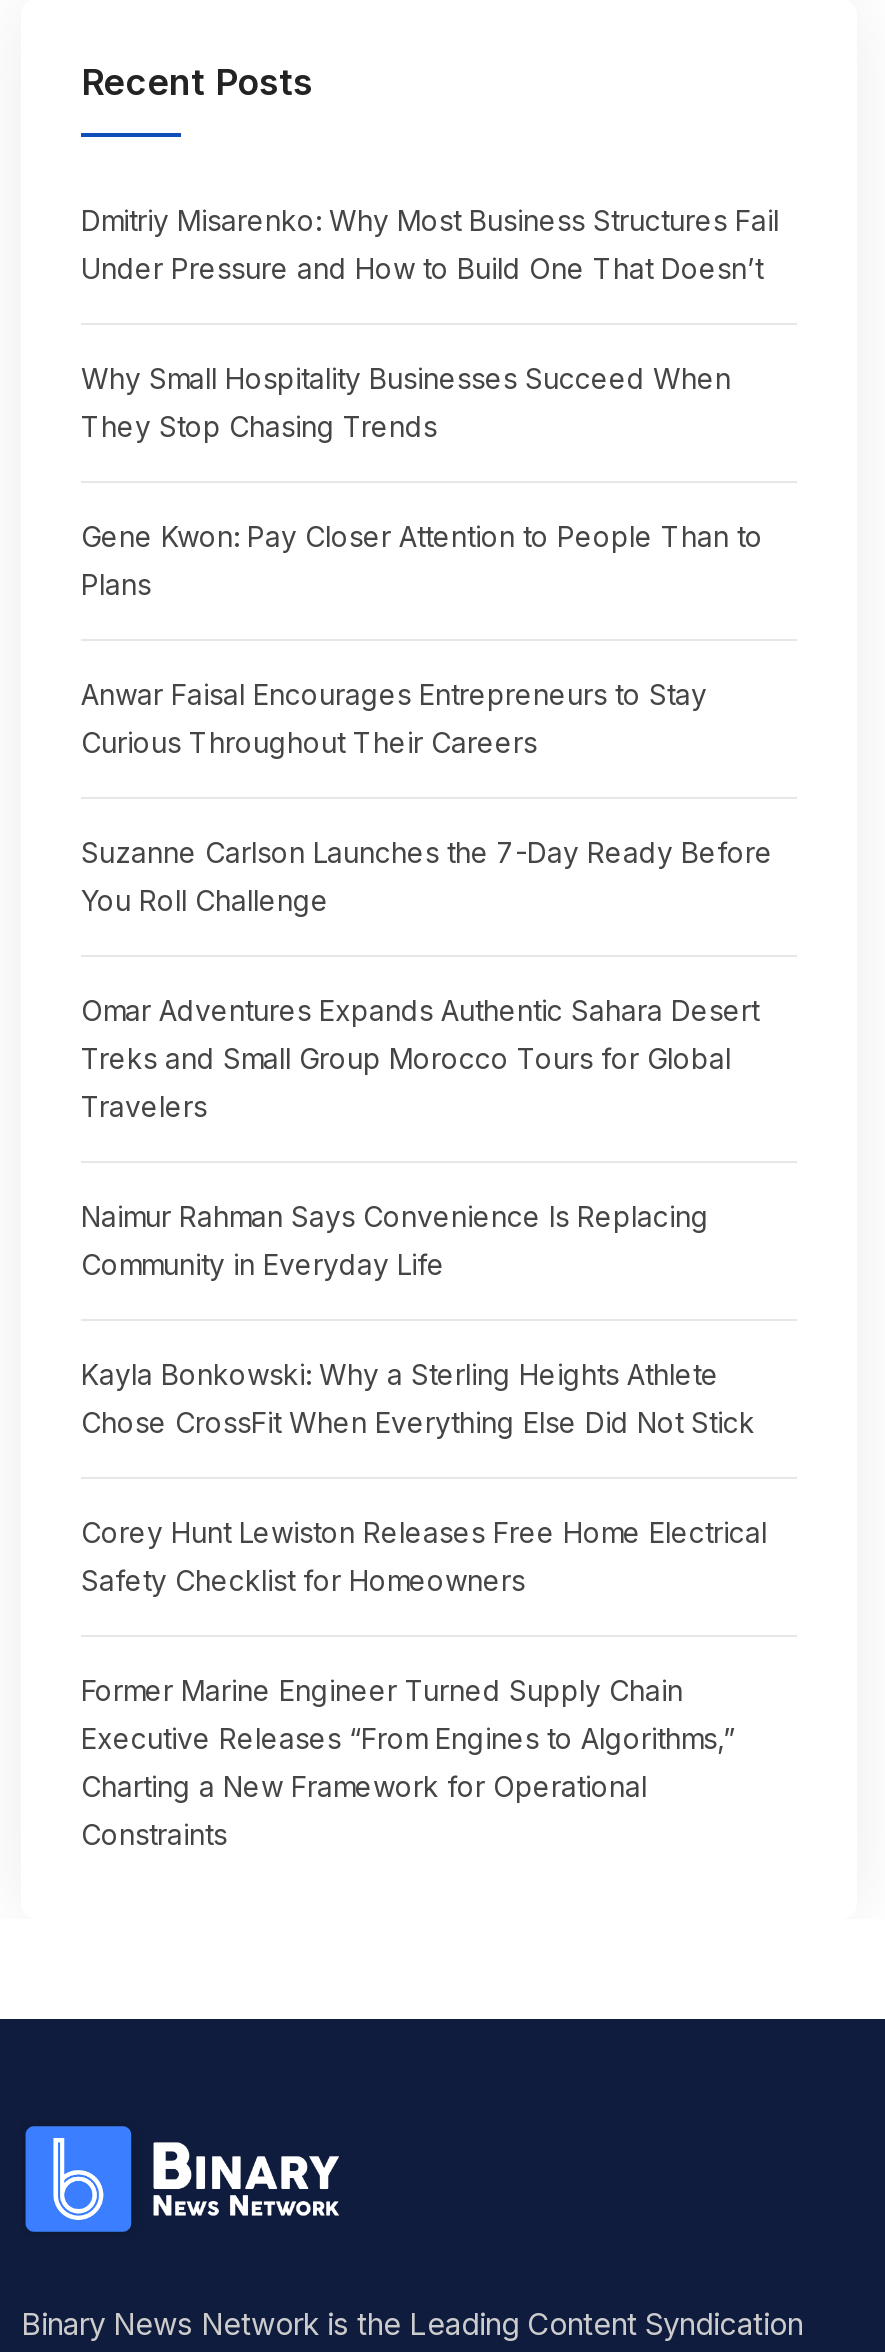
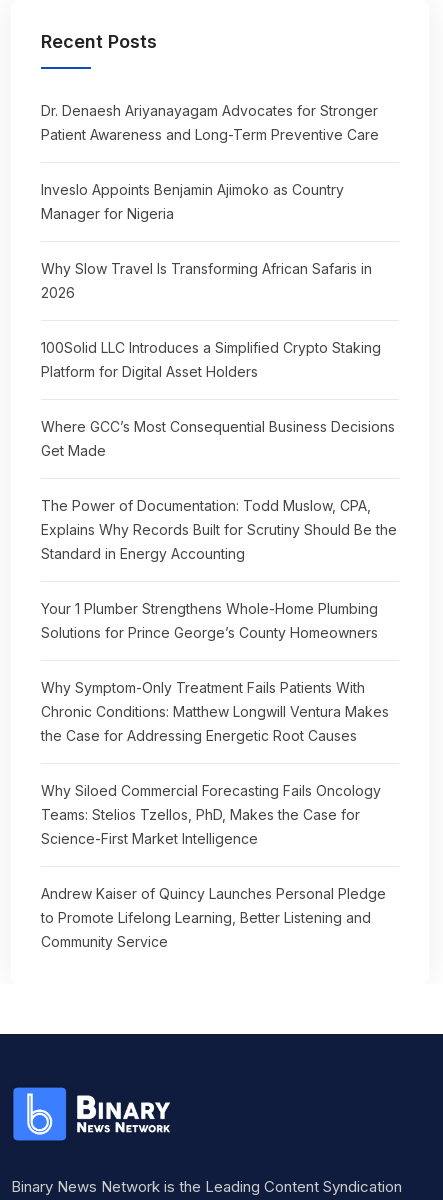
- Dmitriy Misarenko: Why Most Business Structures Fail
- Under Pressure and How to Build One That Doesn’t
+ Dr. Denaesh Ariyanayagam Advocates for Stronger
+ Patient Awareness and Long-Term Preventive Care

- Why Small Hospitality Businesses Succeed When
- They Stop Chasing Trends
+ Inveslo Appoints Benjamin Ajimoko as Country
+ Manager for Nigeria

- Gene Kwon: Pay Closer Attention to People Than to
- Plans
+ Why Slow Travel Is Transforming African Safaris in
+ 2026

- Anwar Faisal Encourages Entrepreneurs to Stay
- Curious Throughout Their Careers
+ 100Solid LLC Introduces a Simplified Crypto Staking
+ Platform for Digital Asset Holders

- Suzanne Carlson Launches the 7-Day Ready Before
- You Roll Challenge
+ Where GCC’s Most Consequential Business Decisions
+ Get Made

- Omar Adventures Expands Authentic Sahara Desert
- Treks and Small Group Morocco Tours for Global
- Travelers
+ The Power of Documentation: Todd Muslow, CPA,
+ Explains Why Records Built for Scrutiny Should Be the
+ Standard in Energy Accounting

- Naimur Rahman Says Convenience Is Replacing
- Community in Everyday Life
+ Your 1 Plumber Strengthens Whole-Home Plumbing
+ Solutions for Prince George’s County Homeowners

- Kayla Bonkowski: Why a Sterling Heights Athlete
- Chose CrossFit When Everything Else Did Not Stick
+ Why Symptom-Only Treatment Fails Patients With
+ Chronic Conditions: Matthew Longwill Ventura Makes
+ the Case for Addressing Energetic Root Causes

- Corey Hunt Lewiston Releases Free Home Electrical
- Safety Checklist for Homeowners
+ Why Siloed Commercial Forecasting Fails Oncology
+ Teams: Stelios Tzellos, PhD, Makes the Case for
+ Science-First Market Intelligence

- Former Marine Engineer Turned Supply Chain
- Executive Releases “From Engines to Algorithms,”
- Charting a New Framework for Operational
- Constraints
+ Andrew Kaiser of Quincy Launches Personal Pledge
+ to Promote Lifelong Learning, Better Listening and
+ Community Service
